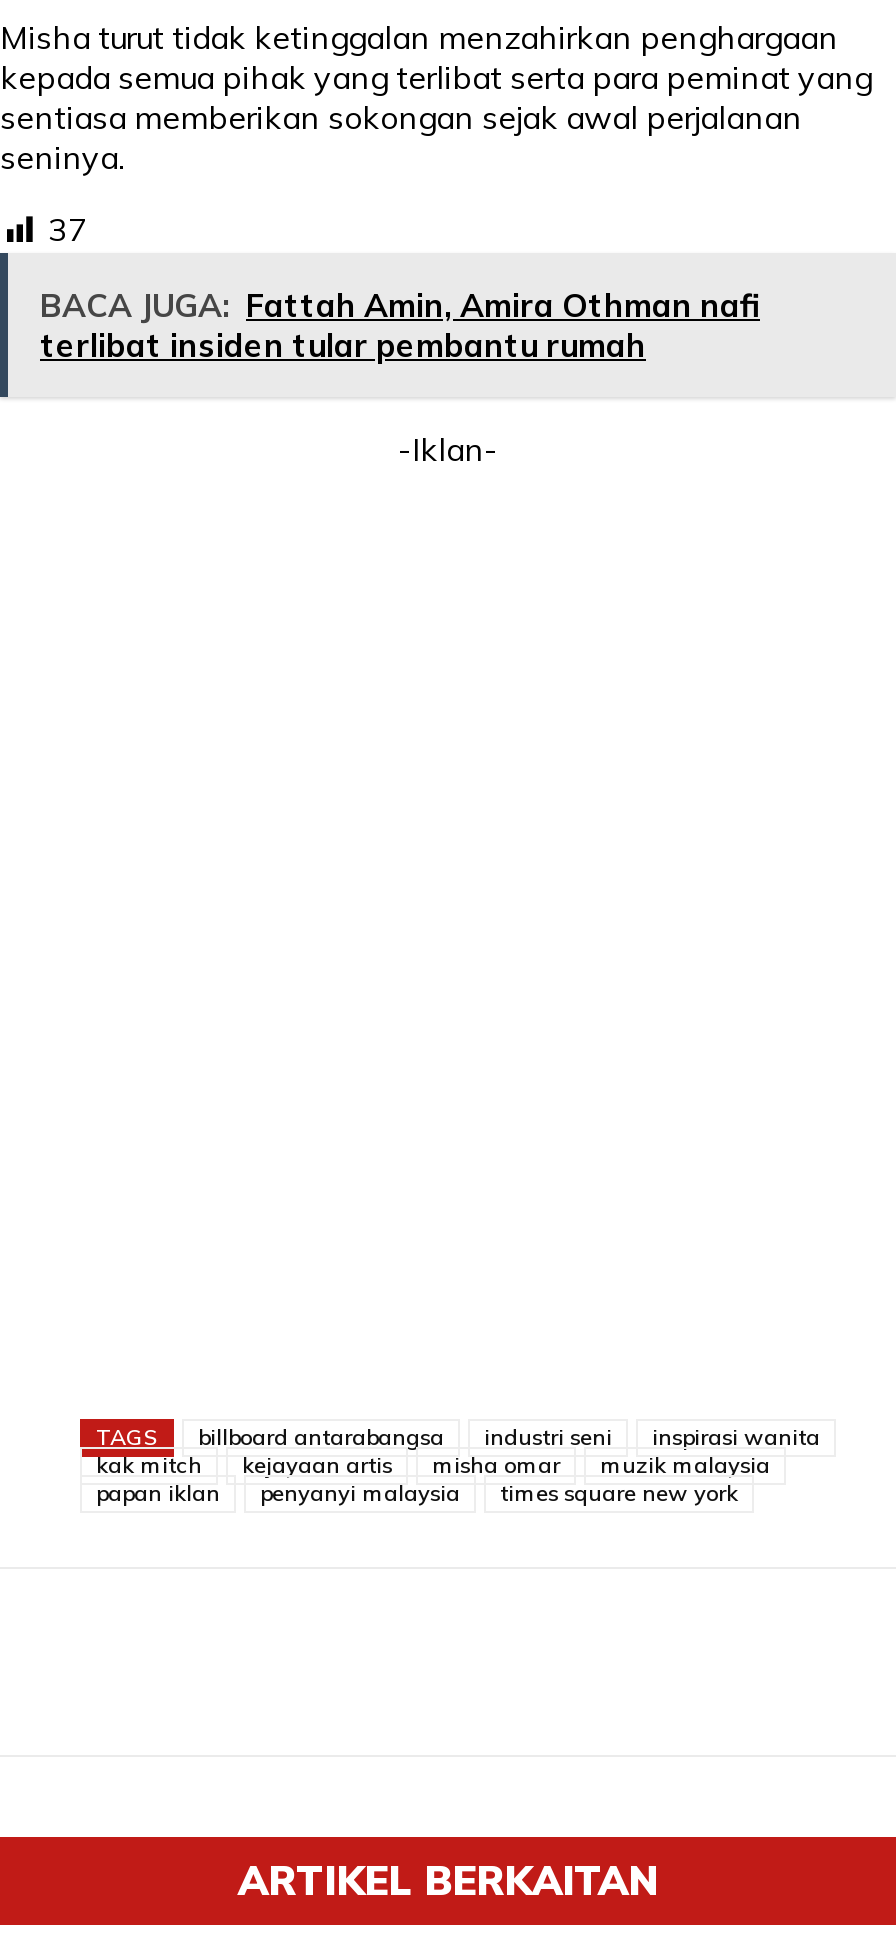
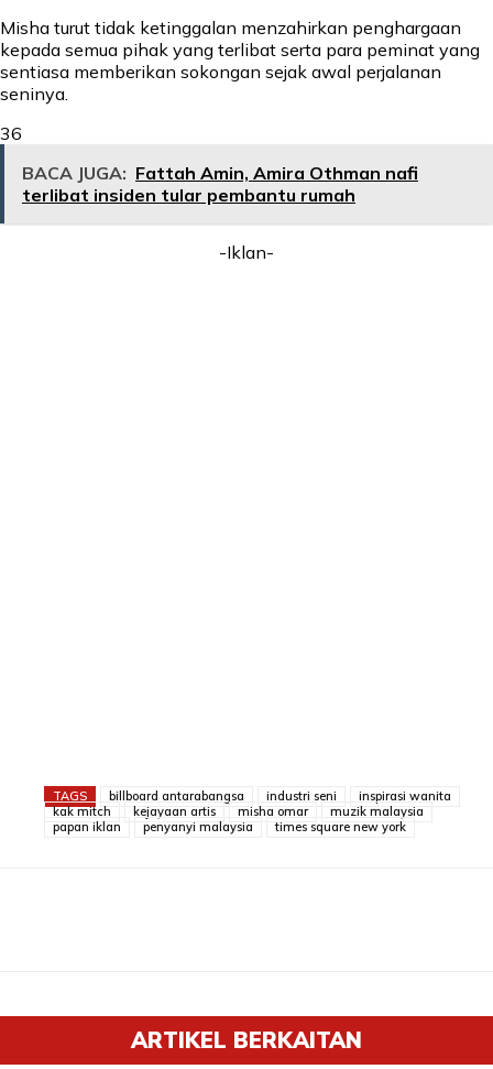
- 37
+ 36
